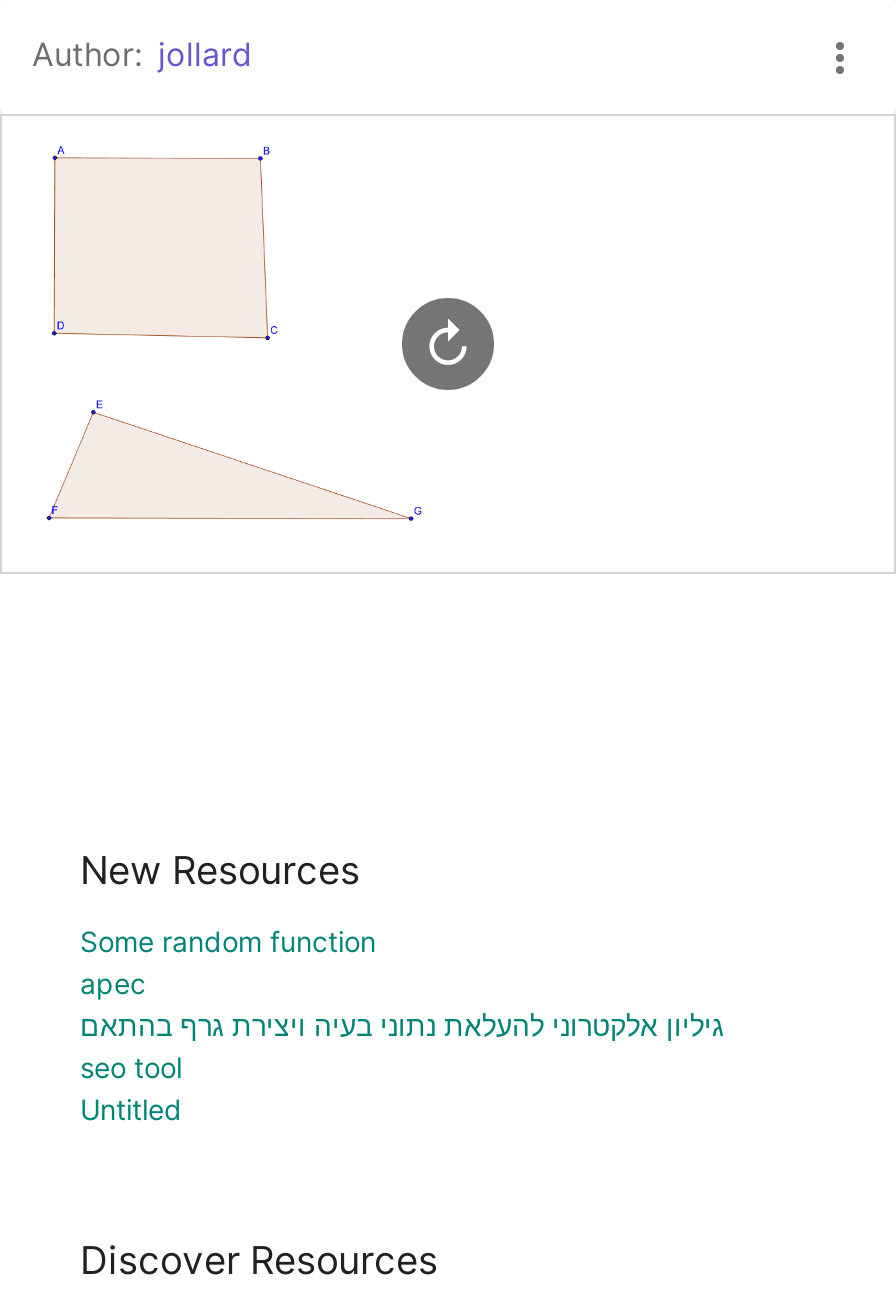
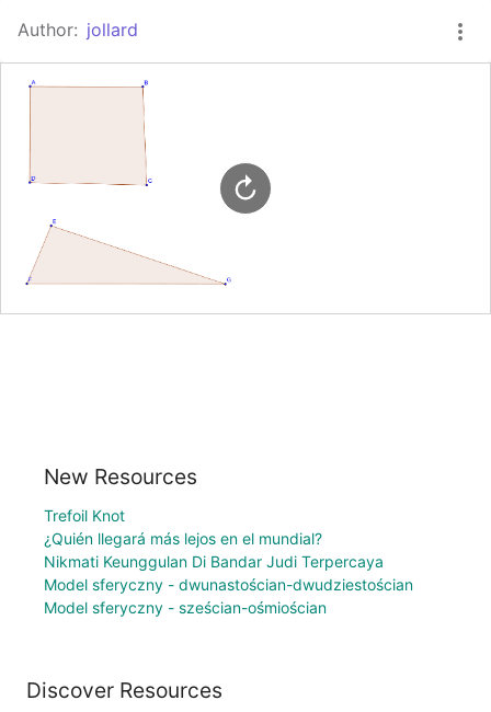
- Some random function
- apec
- גיליון אלקטרוני להעלאת נתוני בעיה ויצירת גרף בהתאם
- seo tool
- Untitled
+ Trefoil Knot
+ ¿Quién llegará más lejos en el mundial?
+ Nikmati Keunggulan Di Bandar Judi Terpercaya
+ Model sferyczny - dwunastościan-dwudziestościan
+ Model sferyczny - sześcian-ośmiościan
